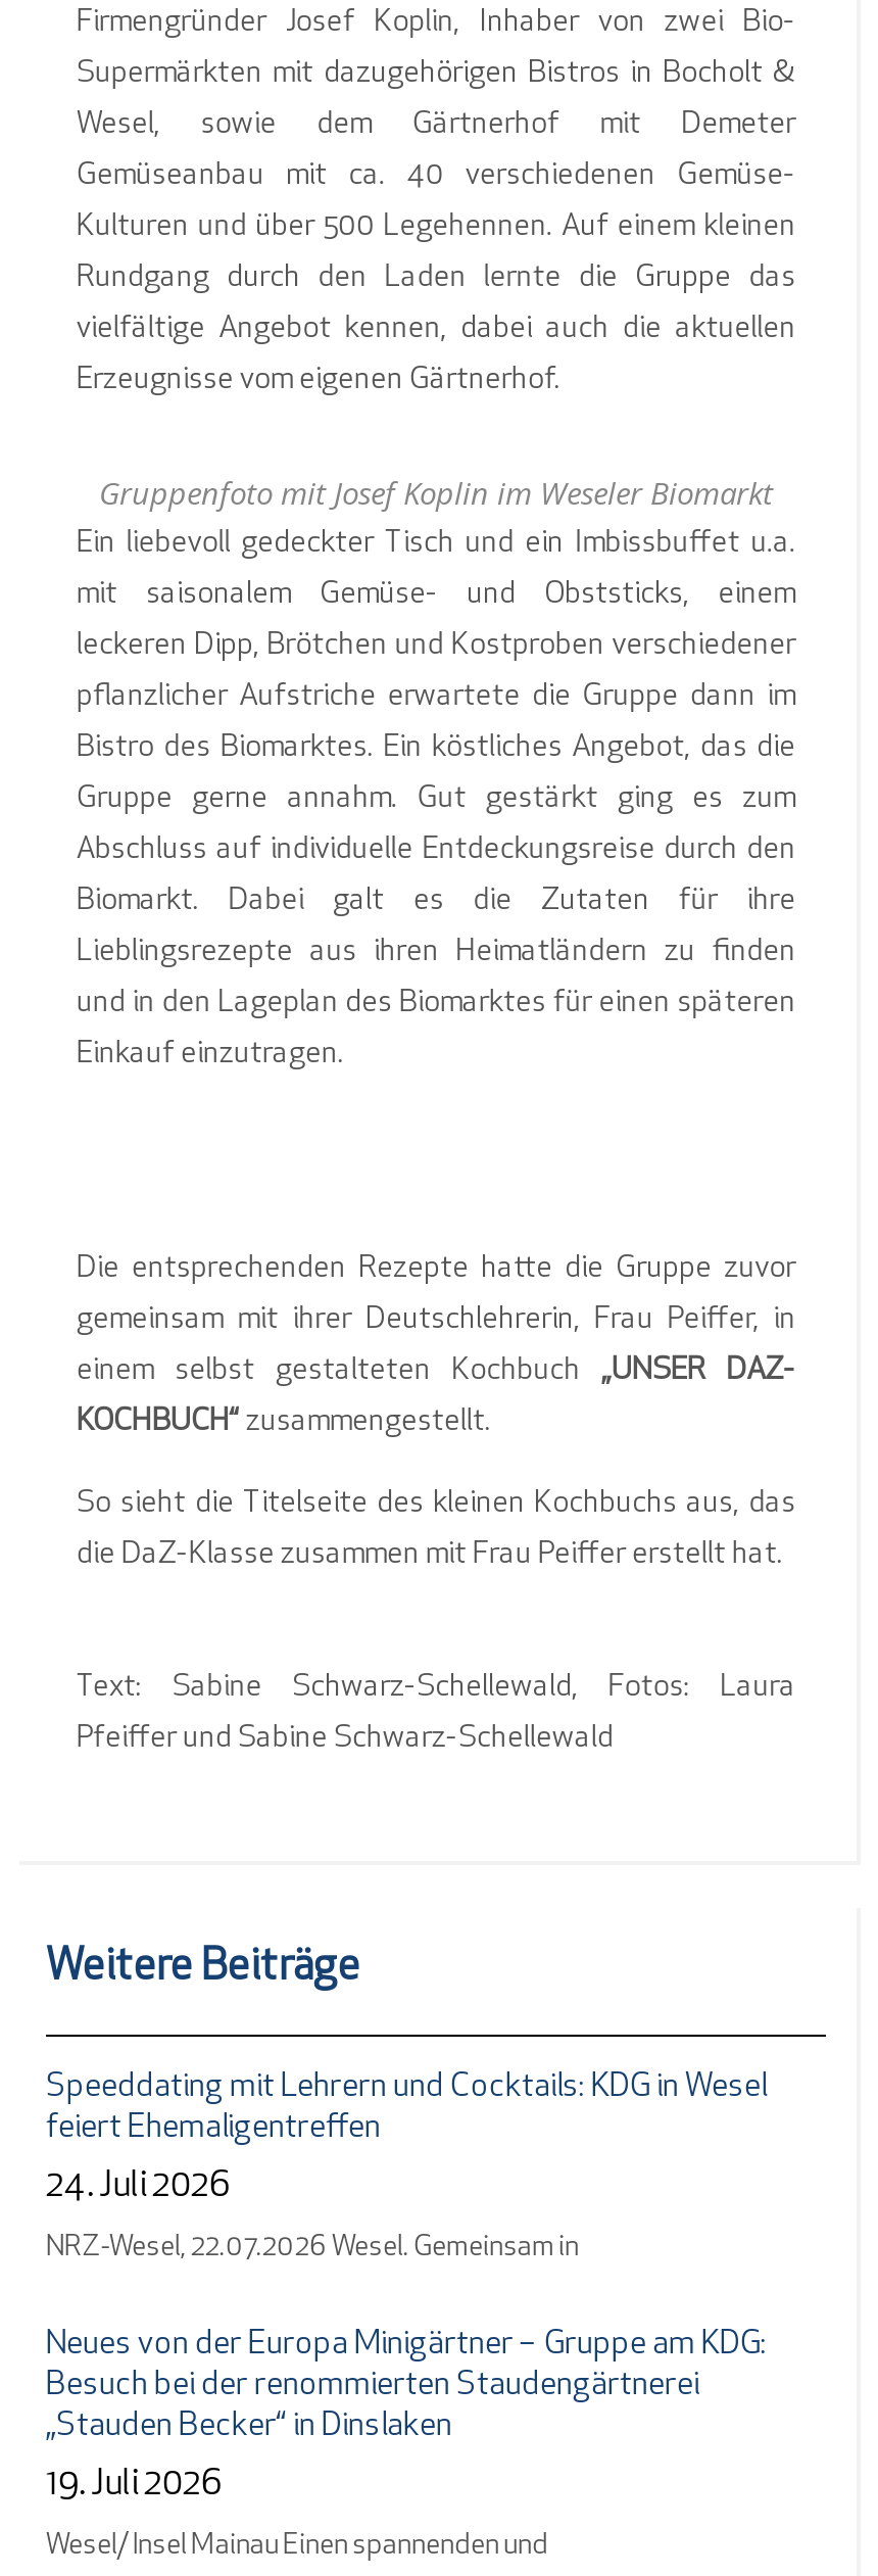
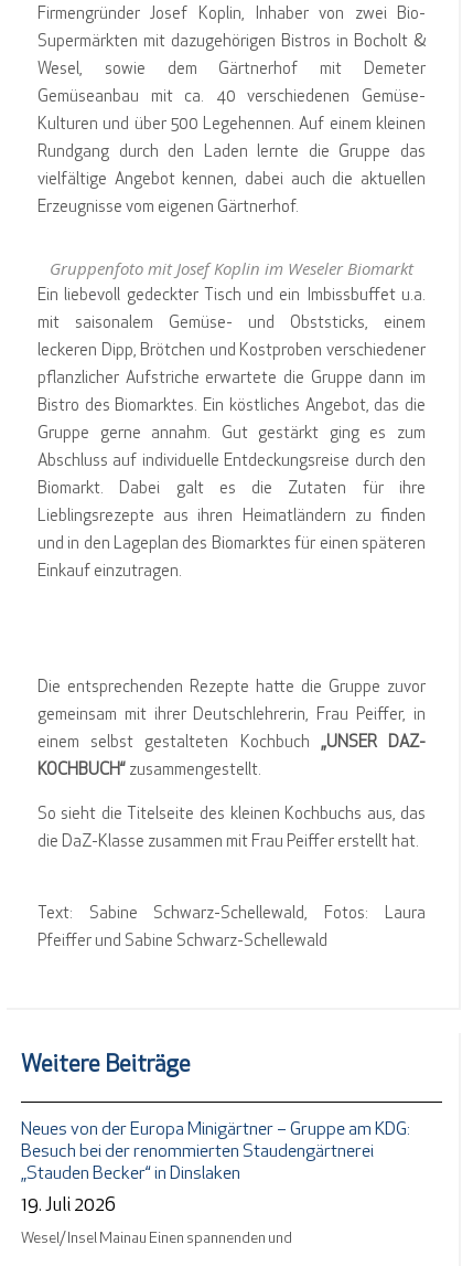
- Speeddating mit Lehrern und Cocktails: KDG in Wesel
- feiert Ehemaligentreffen
- 24. Juli 2026
- NRZ-Wesel, 22.07.2026 Wesel. Gemeinsam in
